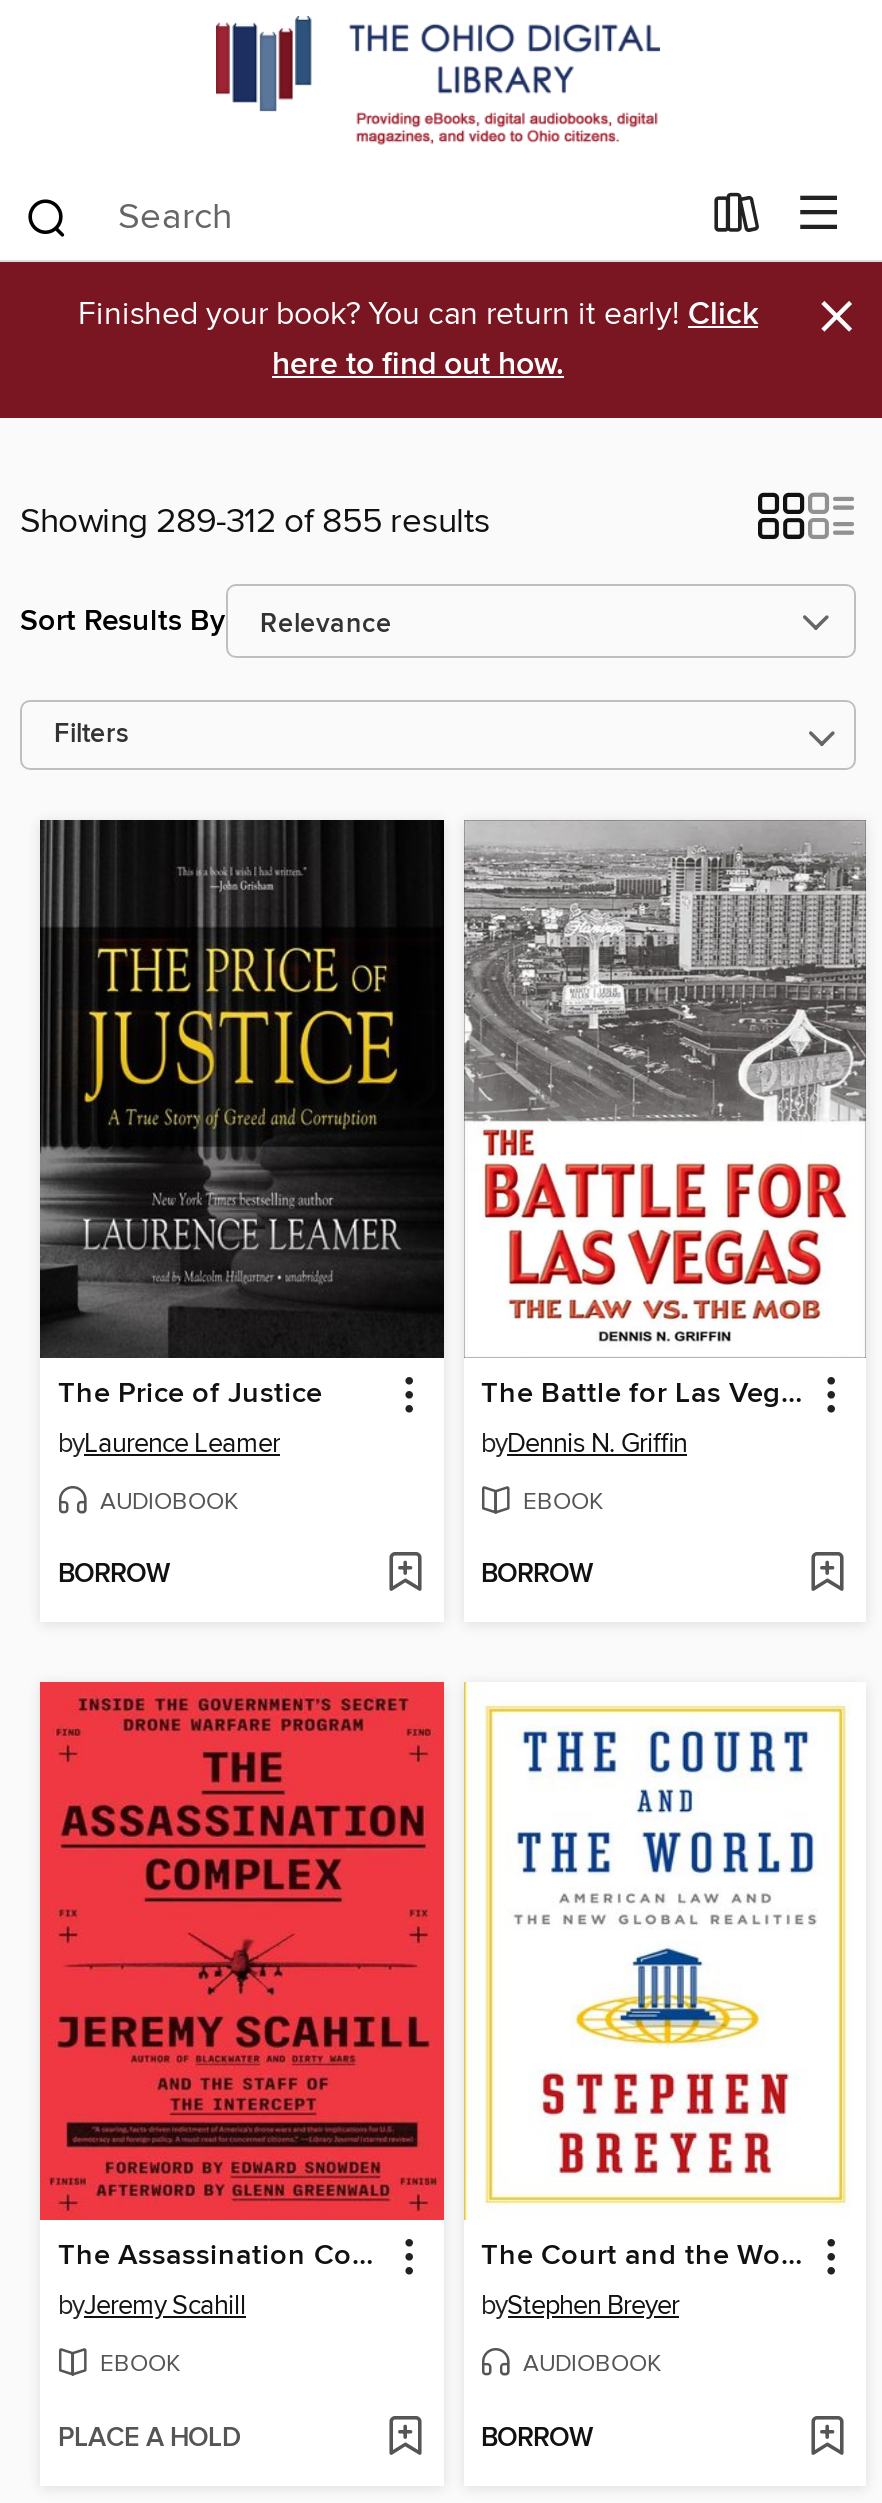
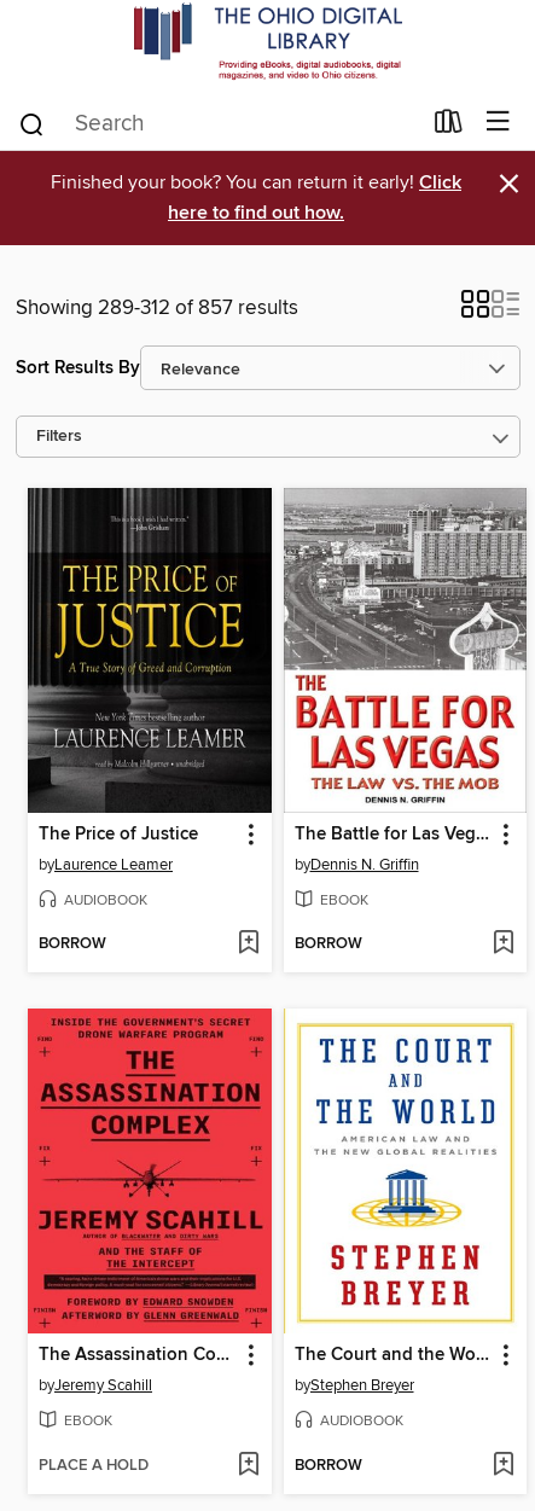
- Showing 289-312 of 855 results
+ Showing 289-312 of 857 results
